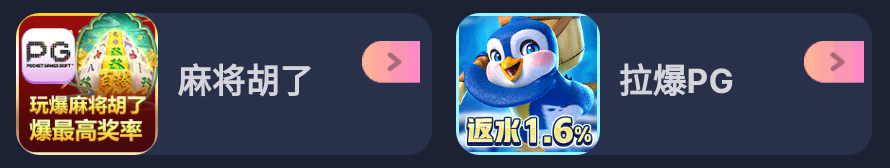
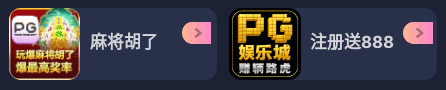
- [image]
- 拉爆PG
+ [image]
+ 注册送888
